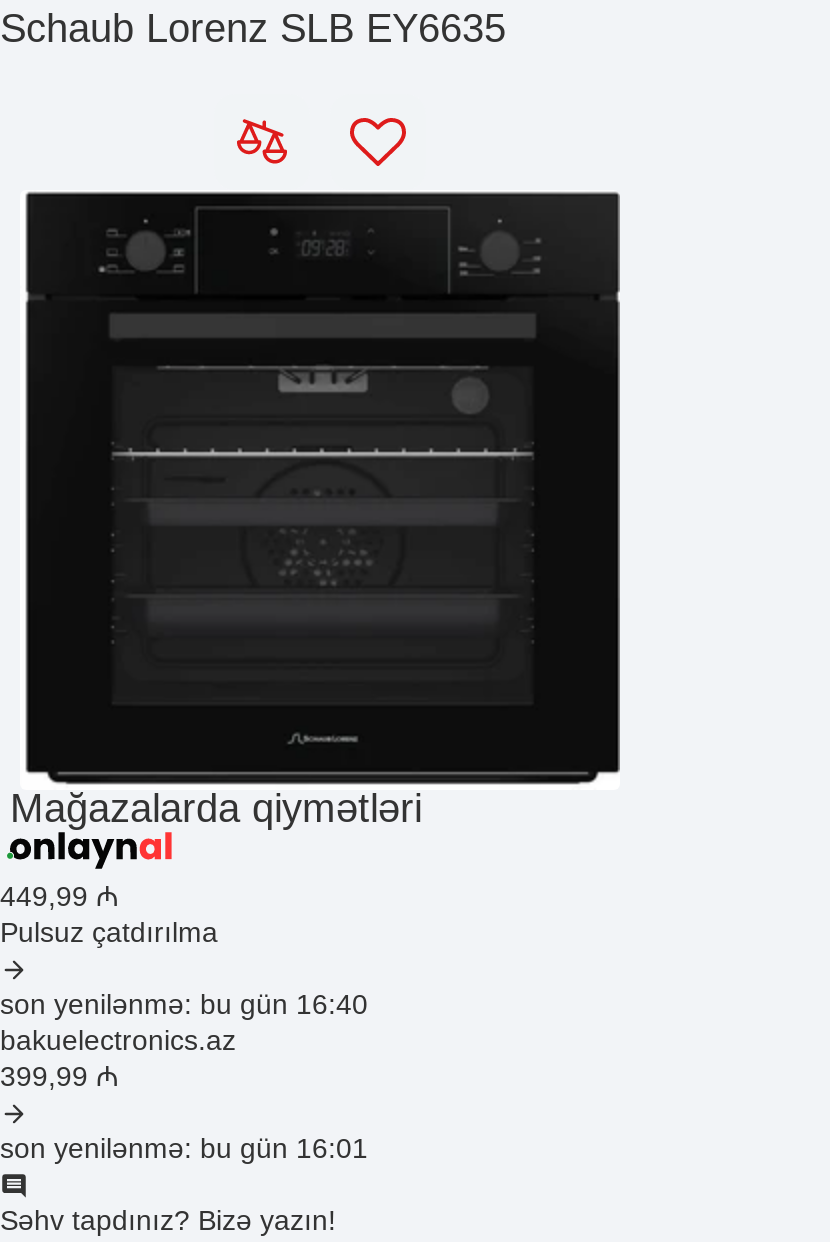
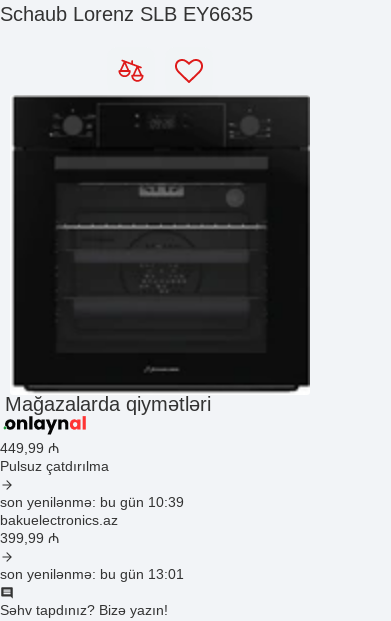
- son yenilənmə: bu gün 16:40
+ son yenilənmə: bu gün 10:39

- son yenilənmə: bu gün 16:01
+ son yenilənmə: bu gün 13:01
